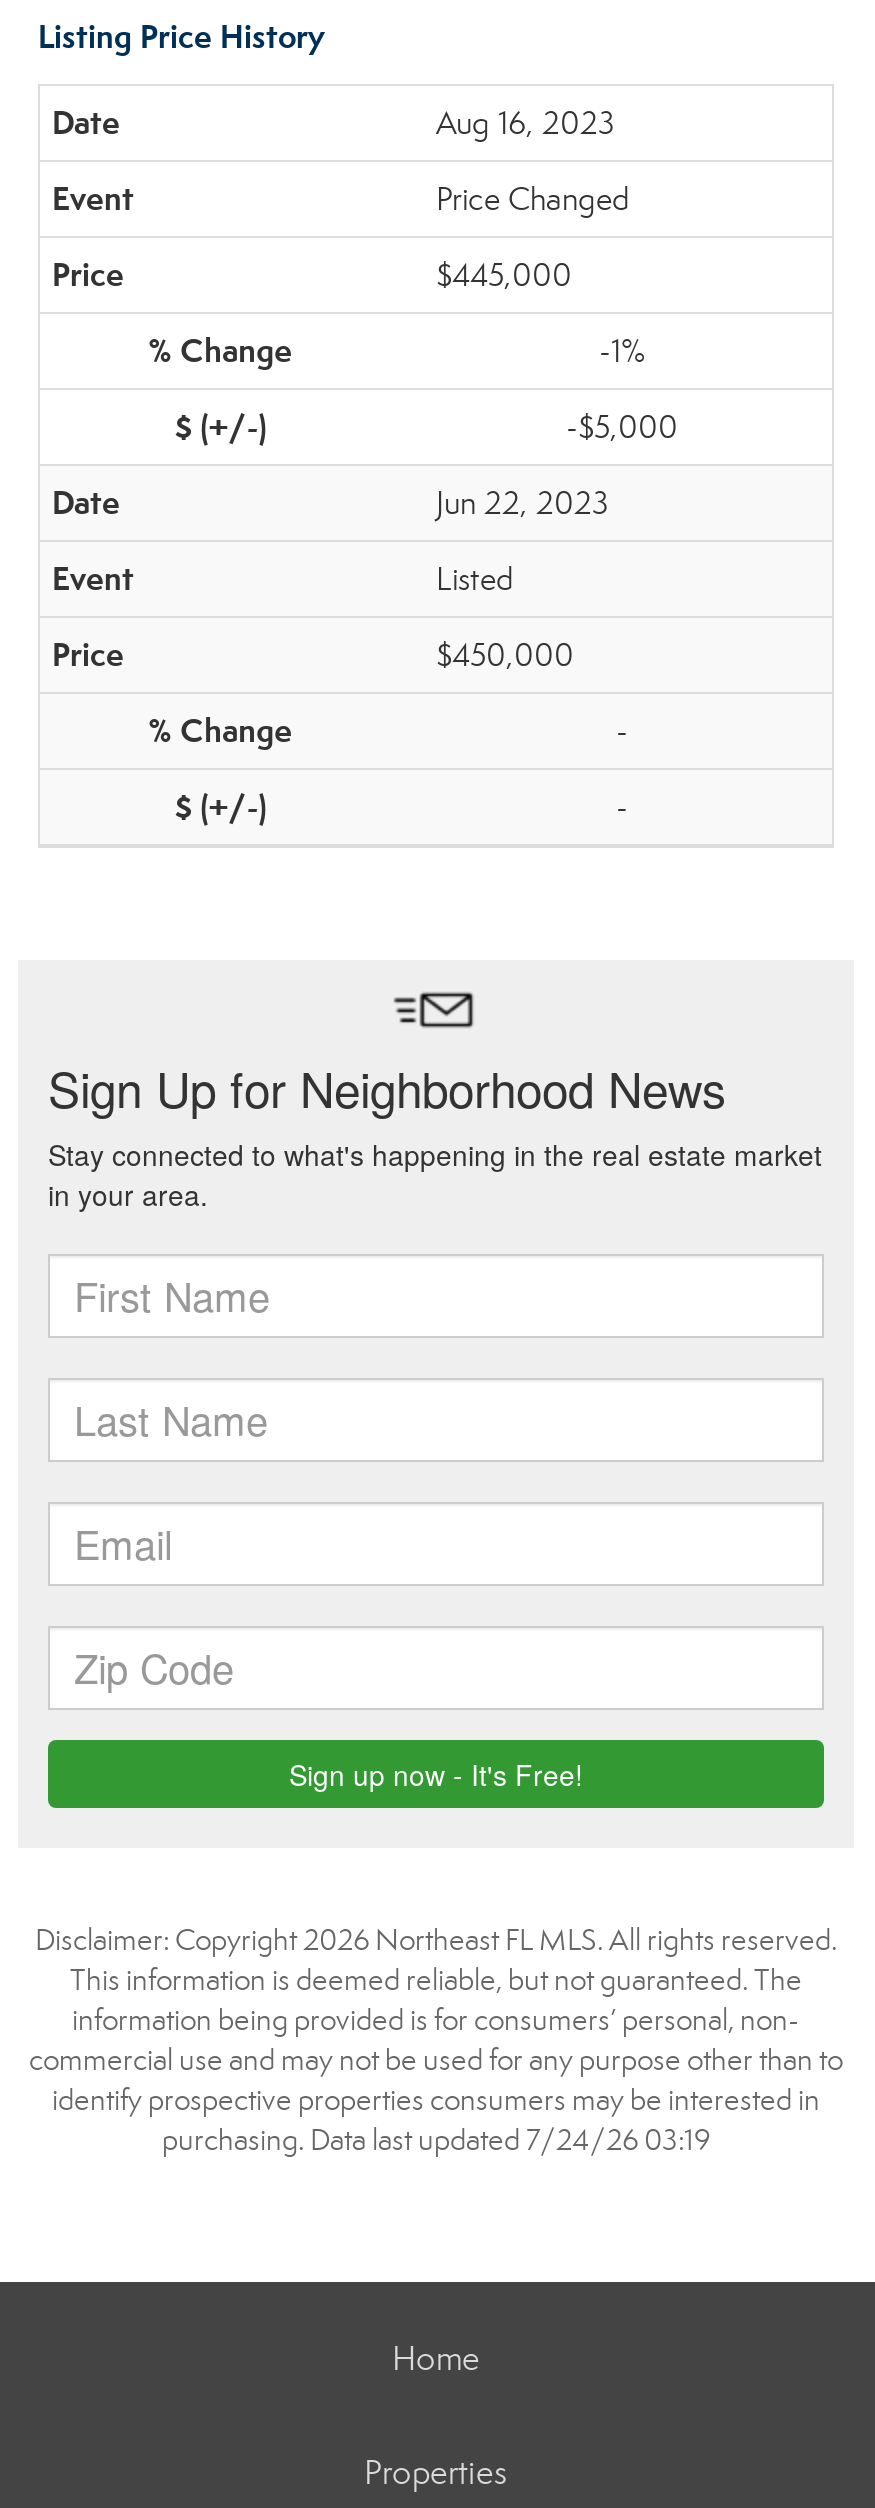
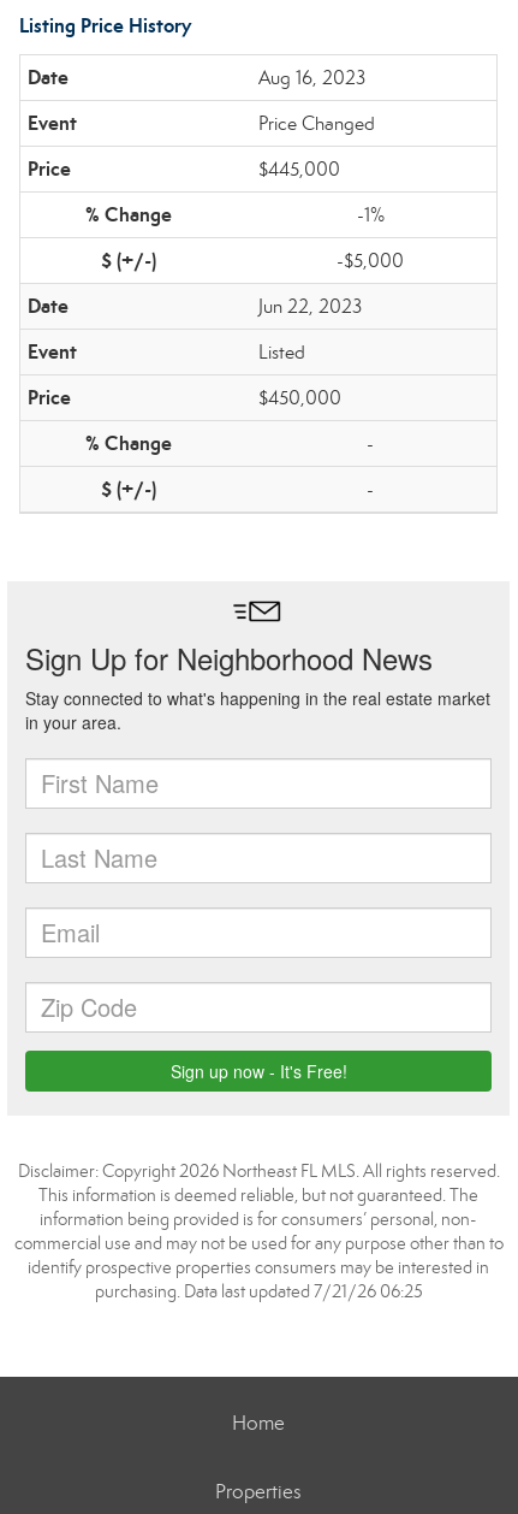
- purchasing. Data last updated 7/24/26 03:19
+ purchasing. Data last updated 7/21/26 06:25
